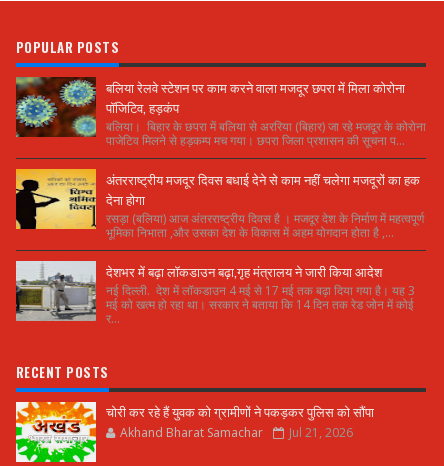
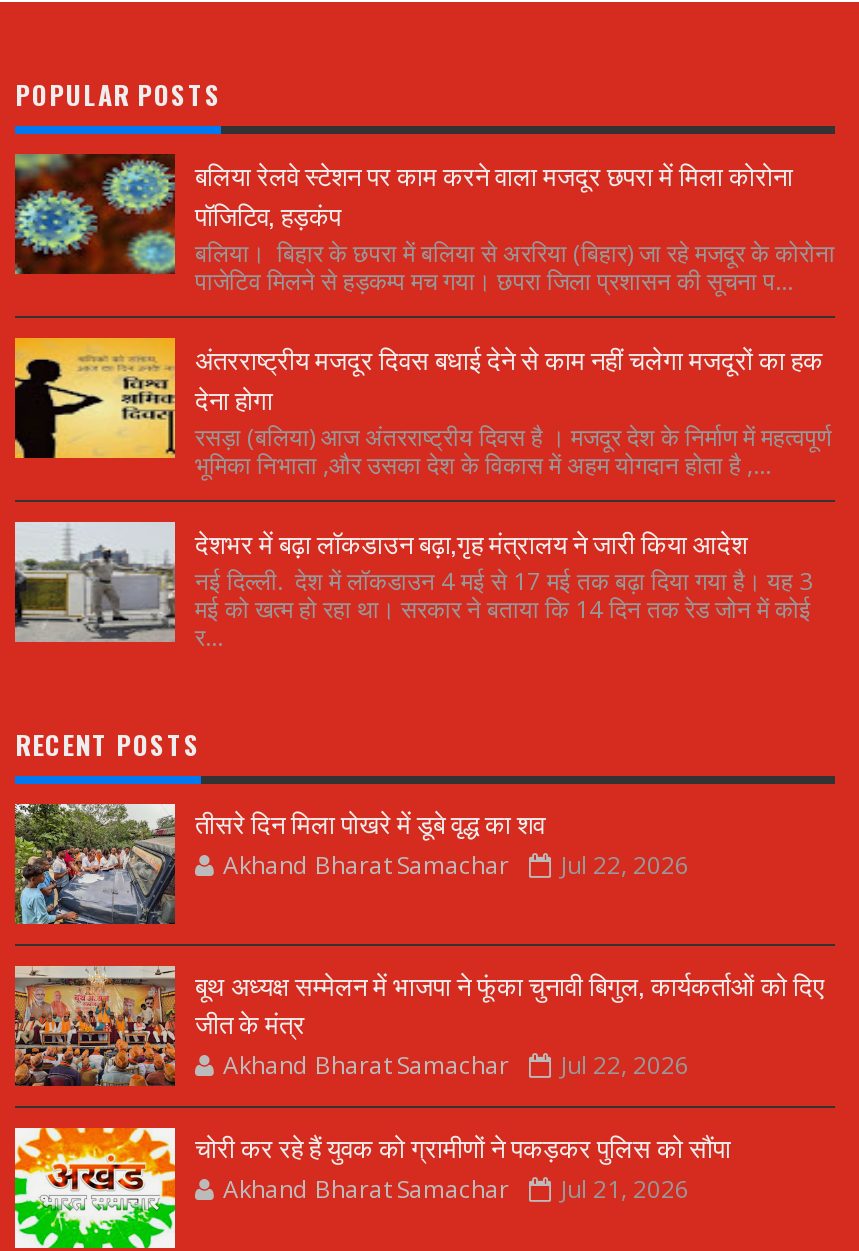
+ [image]
+ तीसरे दिन मिला पोखरे में डूबे वृद्ध का शव
+ Akhand Bharat Samachar
+ Jul 22, 2026
+ बूथ अध्यक्ष सम्मेलन में भाजपा ने फूंका चुनावी बिगुल, कार्यकर्ताओं को दिए
+ जीत के मंत्र
+ Akhand Bharat Samachar
+ Jul 22, 2026

+ [image]
